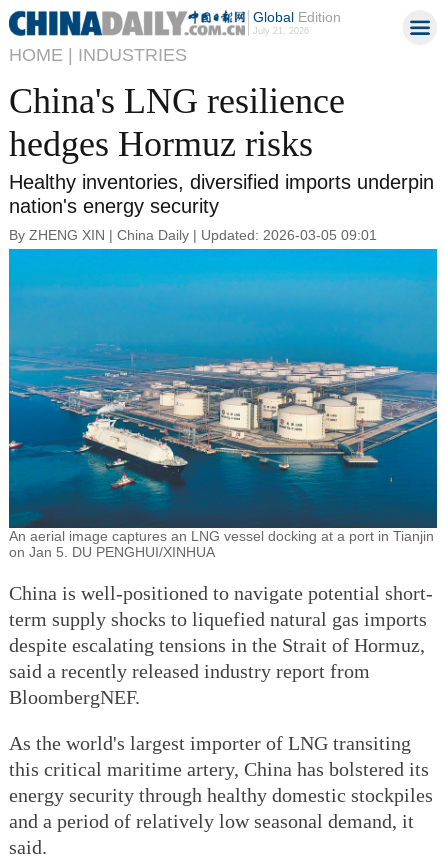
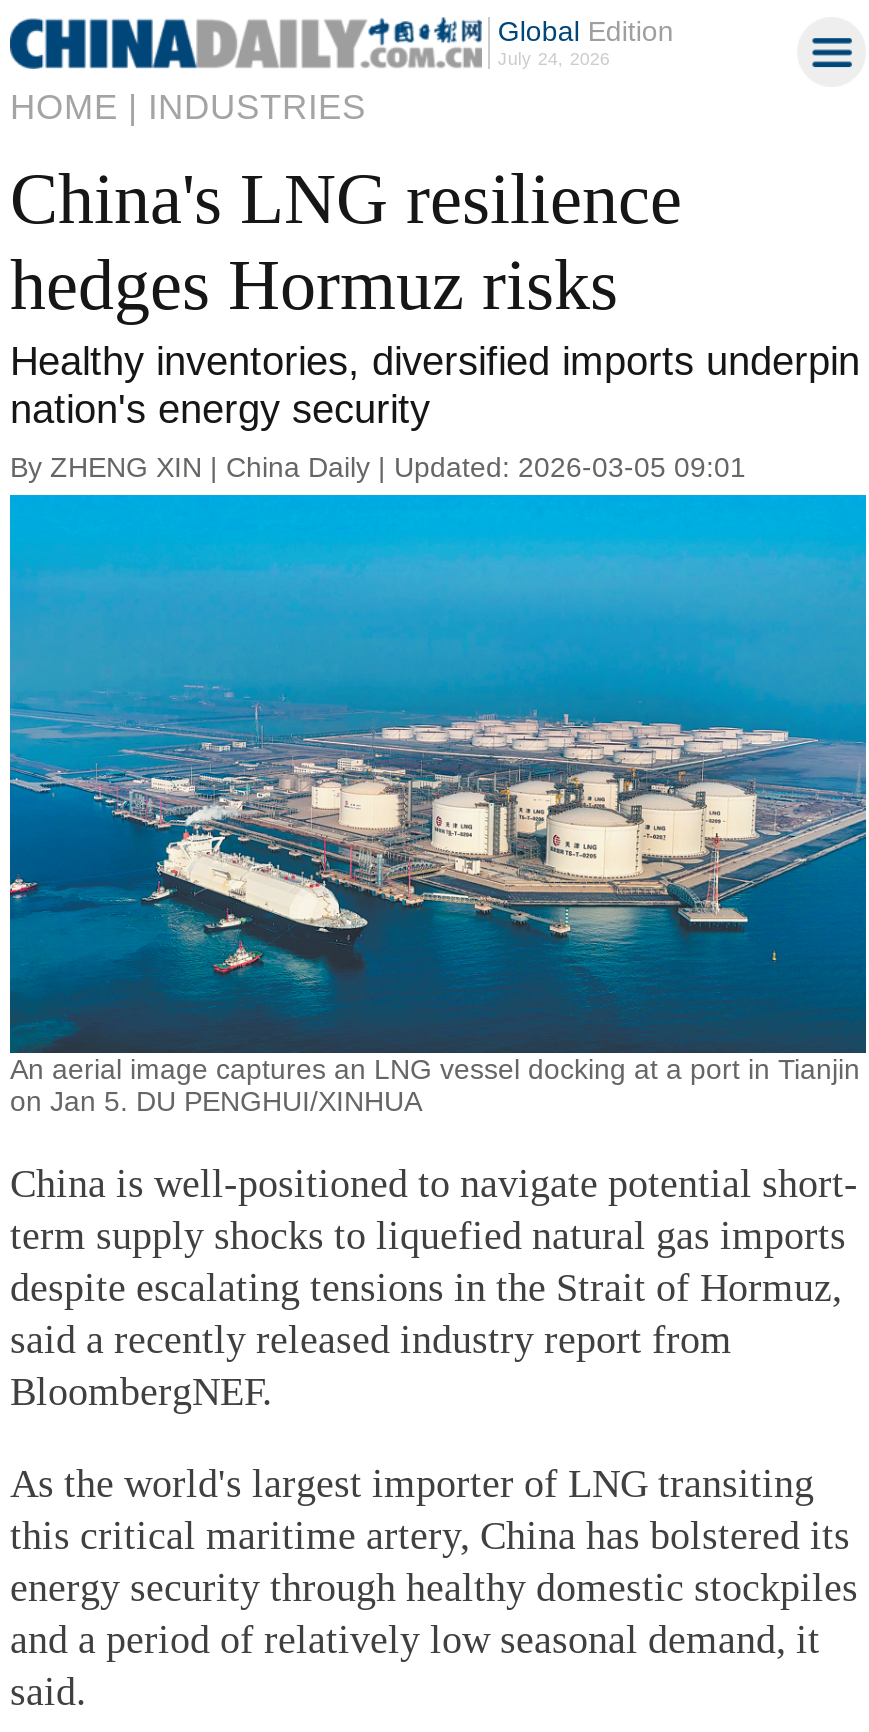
- July 21, 2026
+ July 24, 2026
